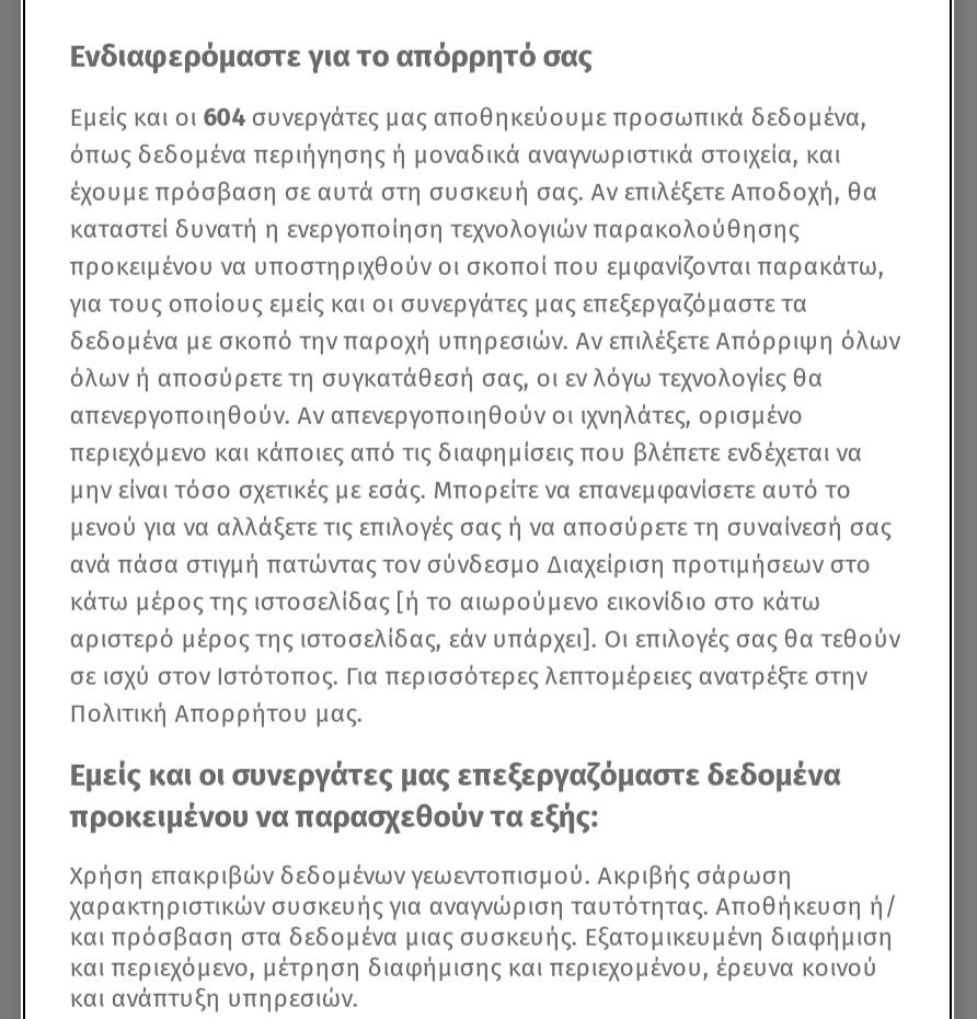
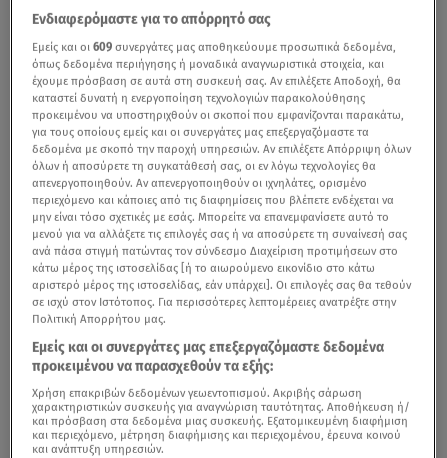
- Εμείς και οι 604 συνεργάτες μας αποθηκεύουμε προσωπικά δεδομένα,
+ Εμείς και οι 609 συνεργάτες μας αποθηκεύουμε προσωπικά δεδομένα,
